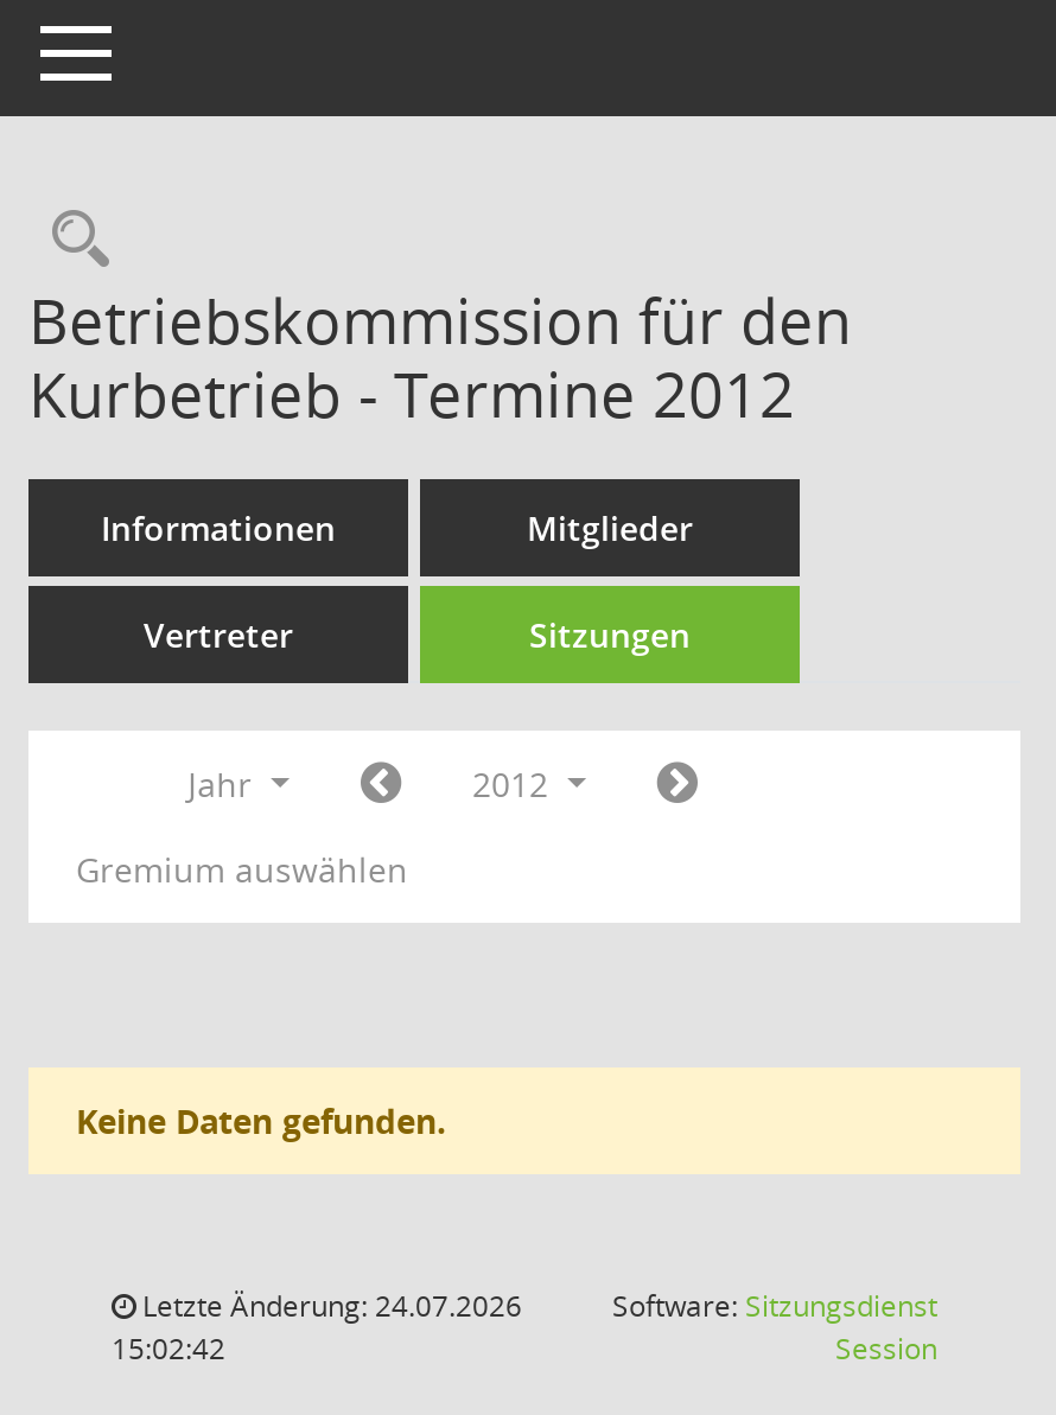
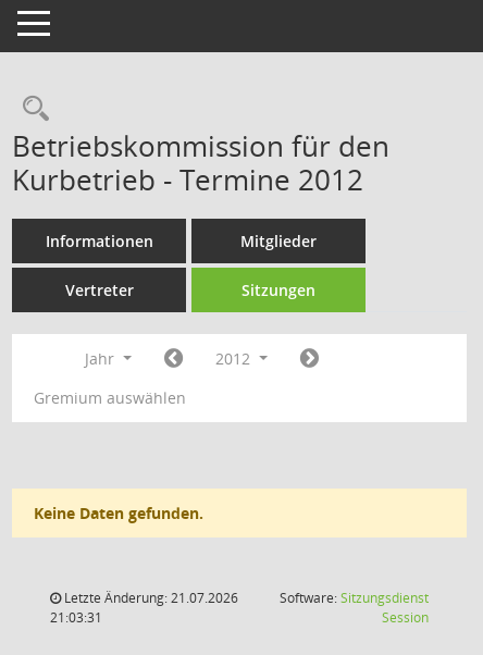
- Letzte Änderung: 24.07.2026
+ Letzte Änderung: 21.07.2026

- 15:02:42
+ 21:03:31
